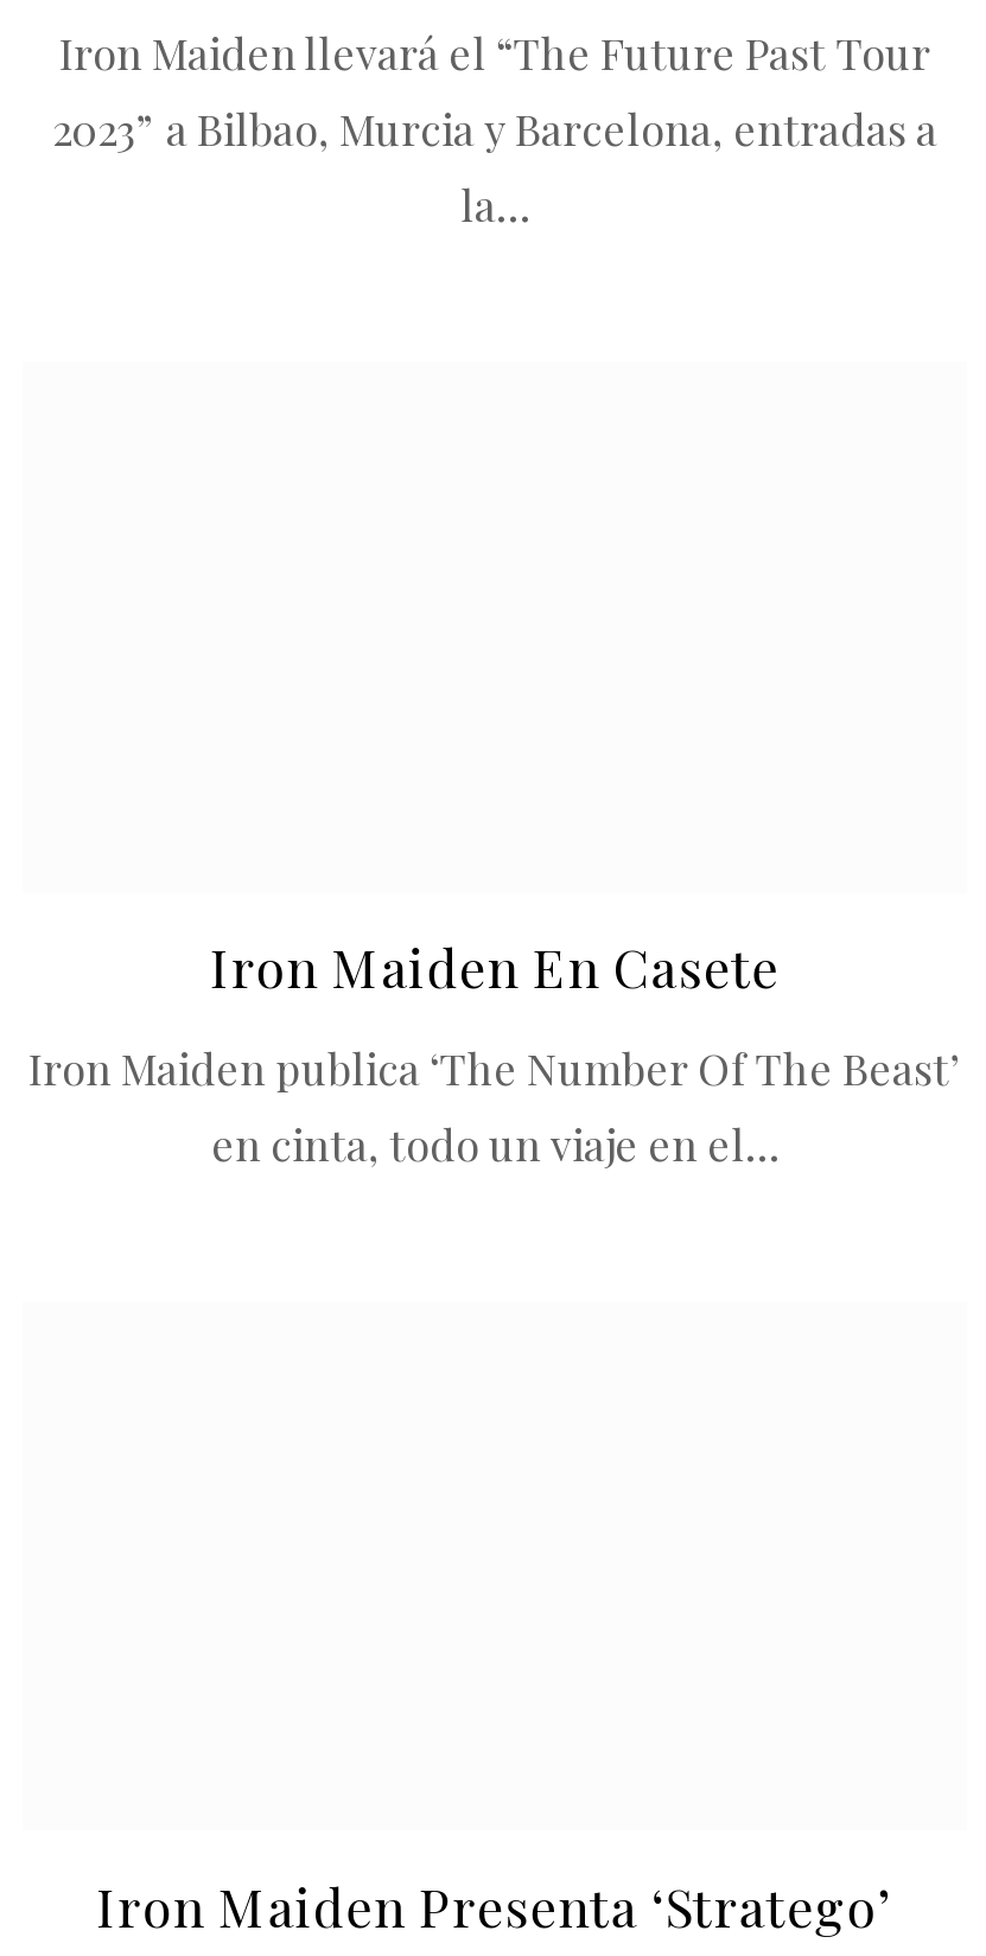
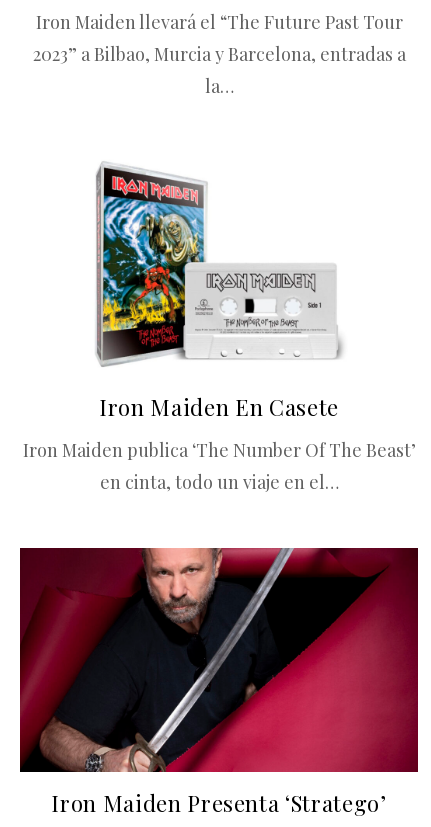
+ [image]

+ [image]
